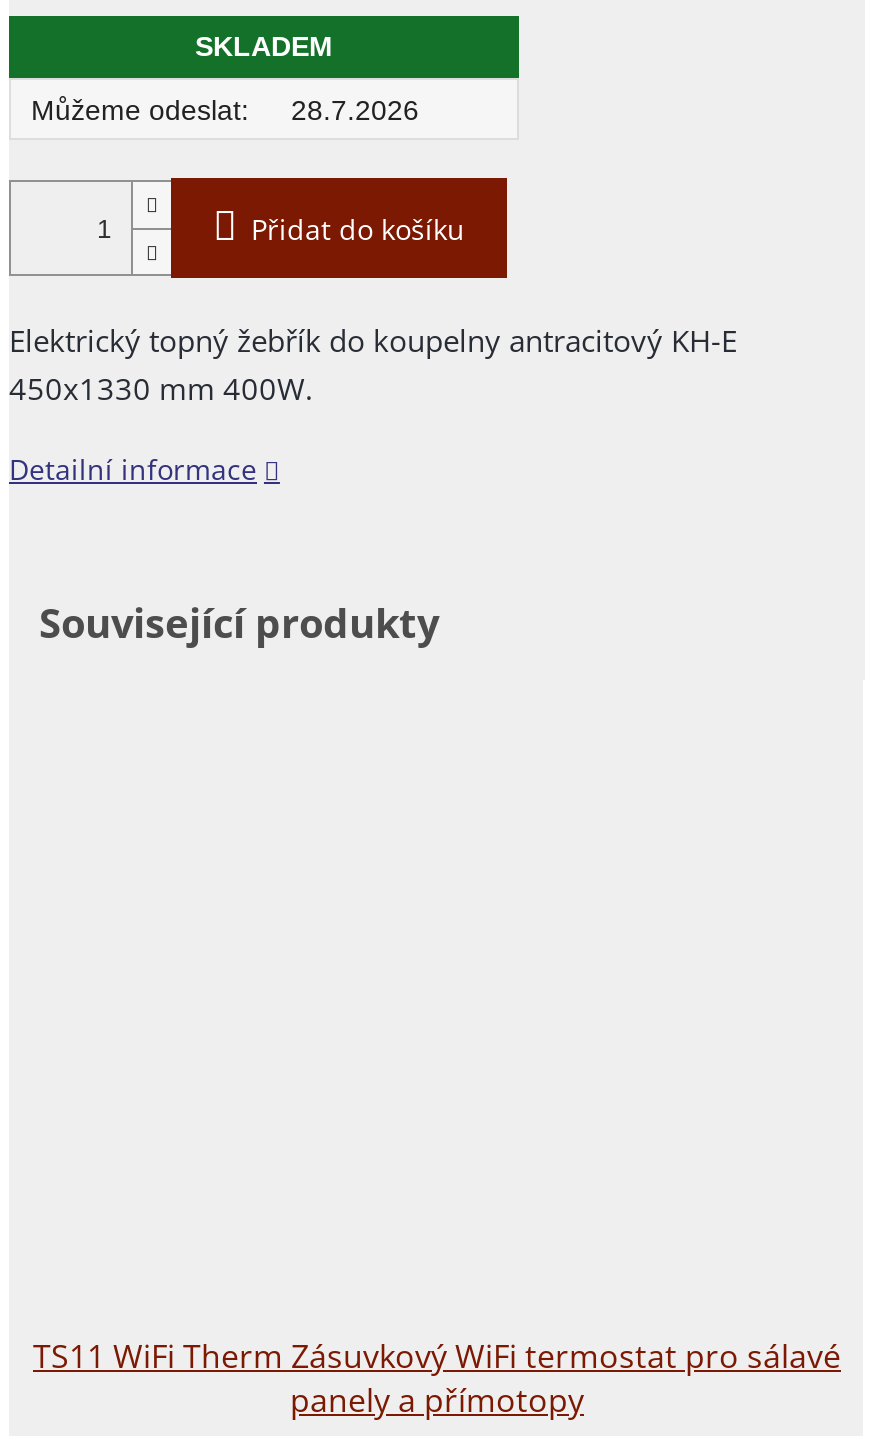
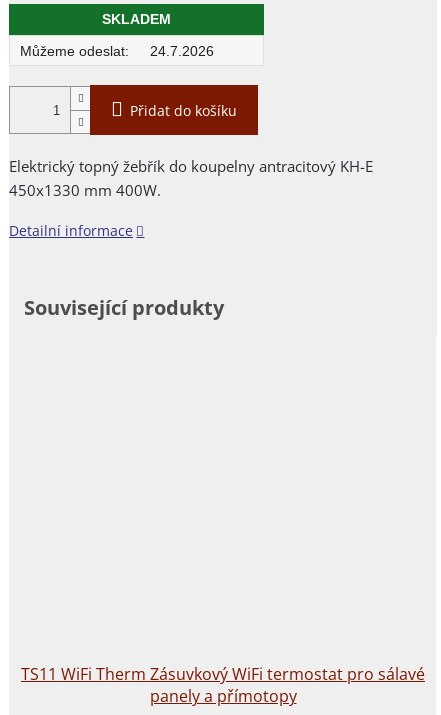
- 28.7.2026
+ 24.7.2026
